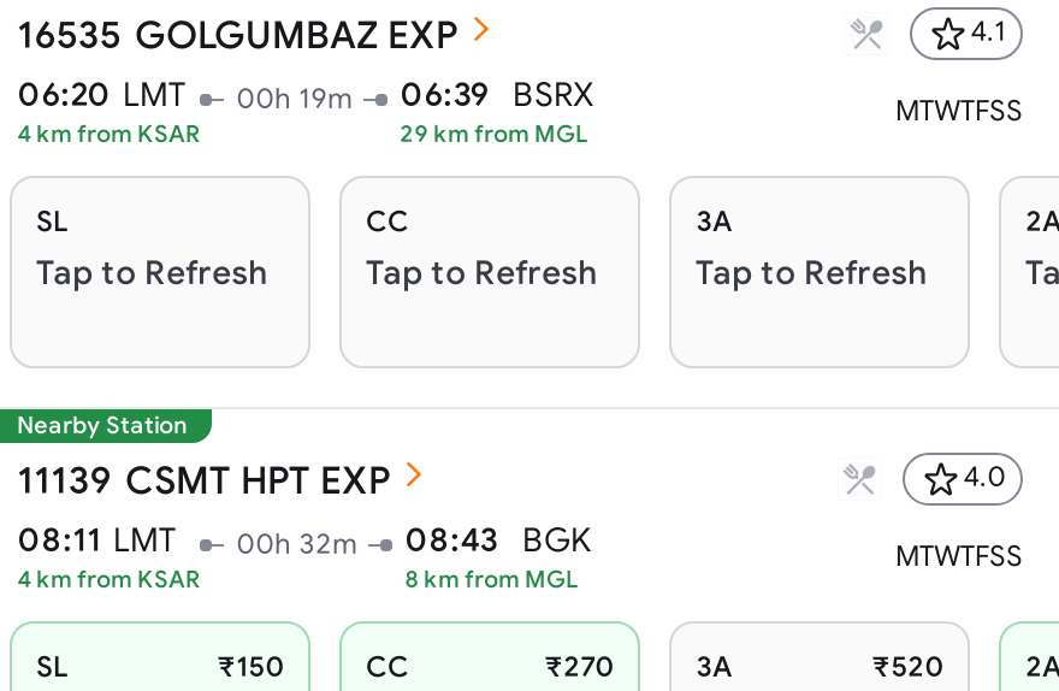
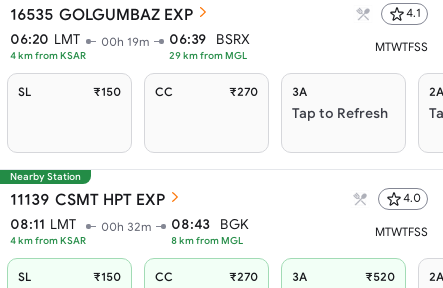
- Tap to Refresh
+ ₹150

- Tap to Refresh
+ ₹270
